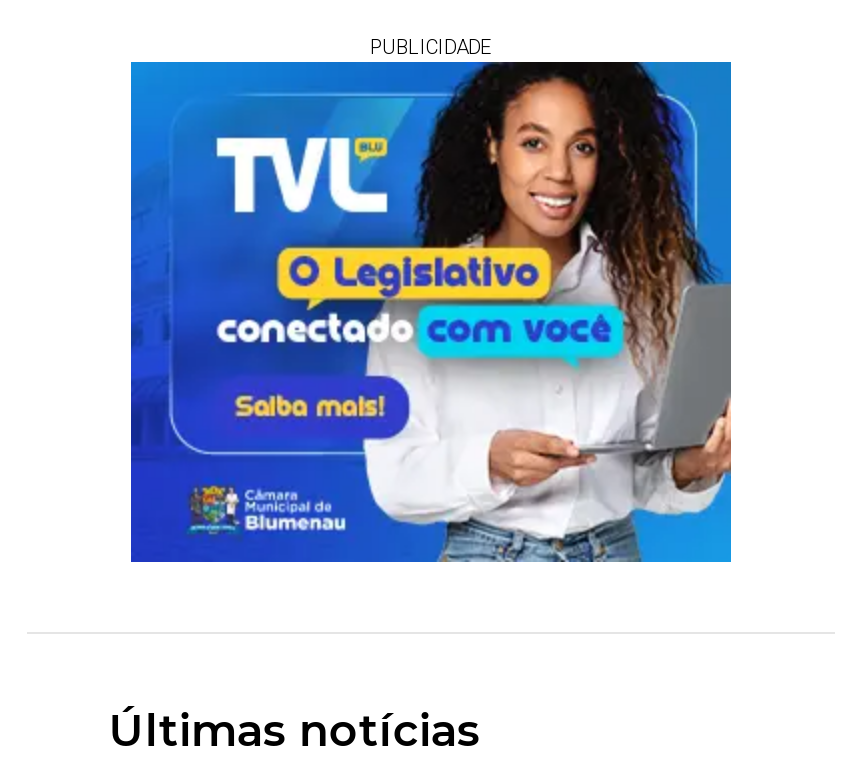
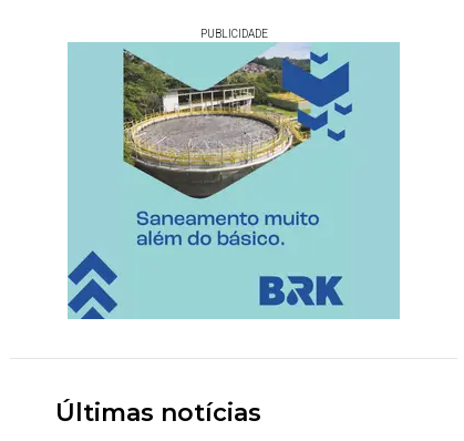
- [image]
+ [image]
